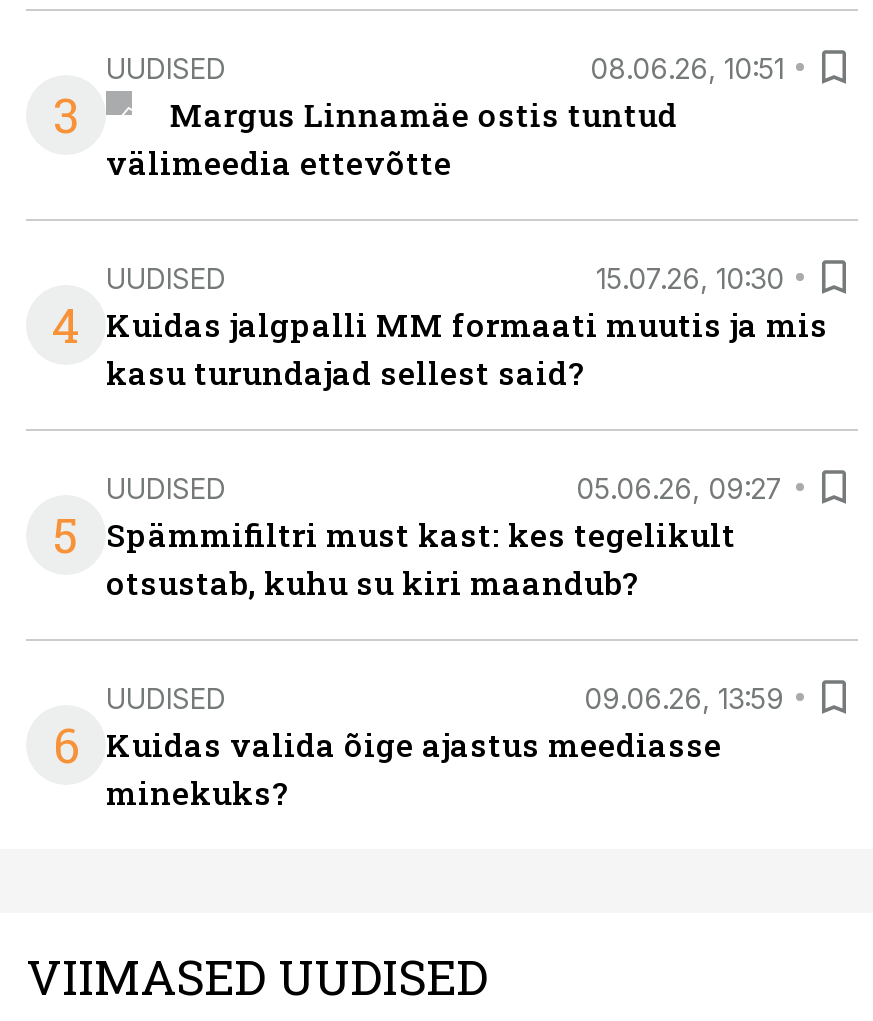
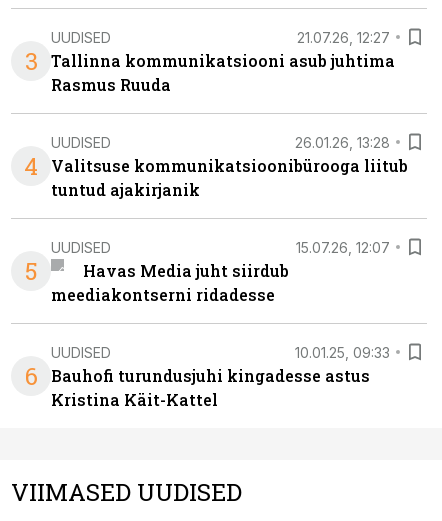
- 08.06.26, 10:51
- Margus Linnamäe ostis tuntud
- välimeedia ettevõtte
+ 21.07.26, 12:27
+ Tallinna kommunikatsiooni asub juhtima
+ Rasmus Ruuda

- 15.07.26, 10:30
- Kuidas jalgpalli MM formaati muutis ja mis
- kasu turundajad sellest said?
+ 26.01.26, 13:28
+ Valitsuse kommunikatsioonibürooga liitub
+ tuntud ajakirjanik

- 05.06.26, 09:27
- Spämmifiltri must kast: kes tegelikult
- otsustab, kuhu su kiri maandub?
+ 15.07.26, 12:07
+ Havas Media juht siirdub
+ meediakontserni ridadesse

- 09.06.26, 13:59
- Kuidas valida õige ajastus meediasse
- minekuks?
+ 10.01.25, 09:33
+ Bauhofi turundusjuhi kingadesse astus
+ Kristina Käit-Kattel
